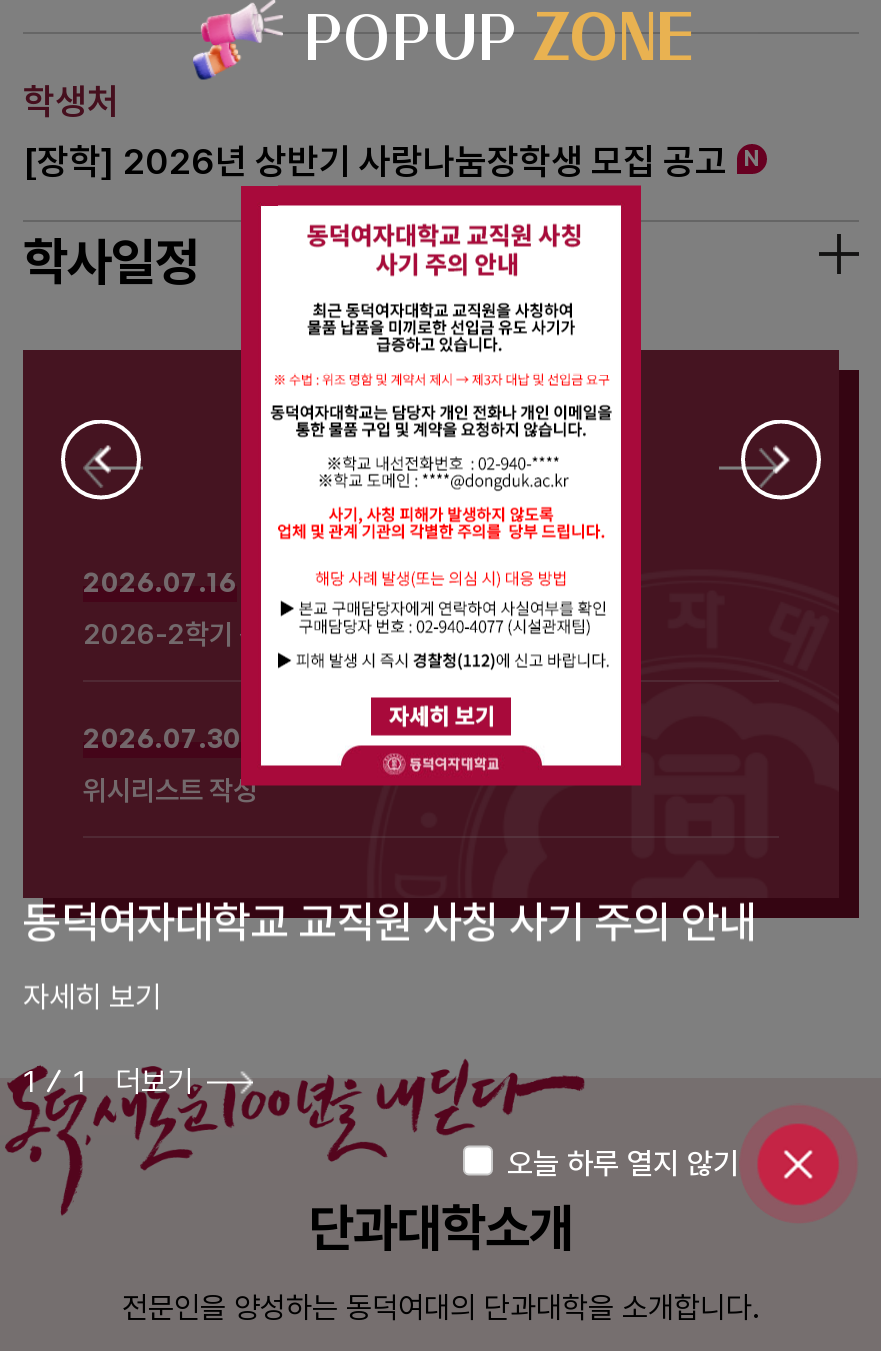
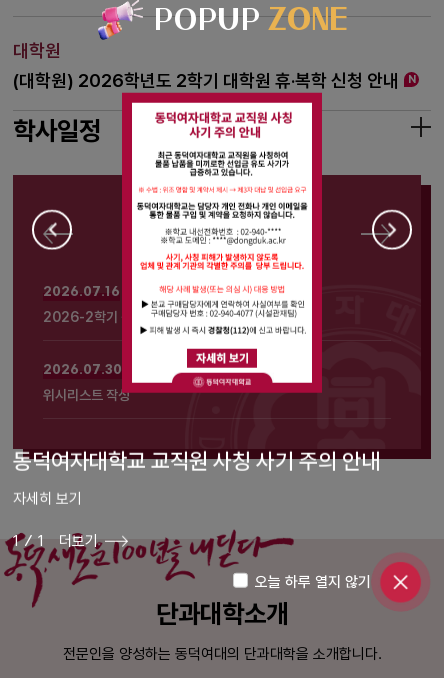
- 학생처
- [장학] 2026년 상반기 사랑나눔장학생 모집 공고
+ 대학원
+ (대학원) 2026학년도 2학기 대학원 휴·복학 신청 안내
